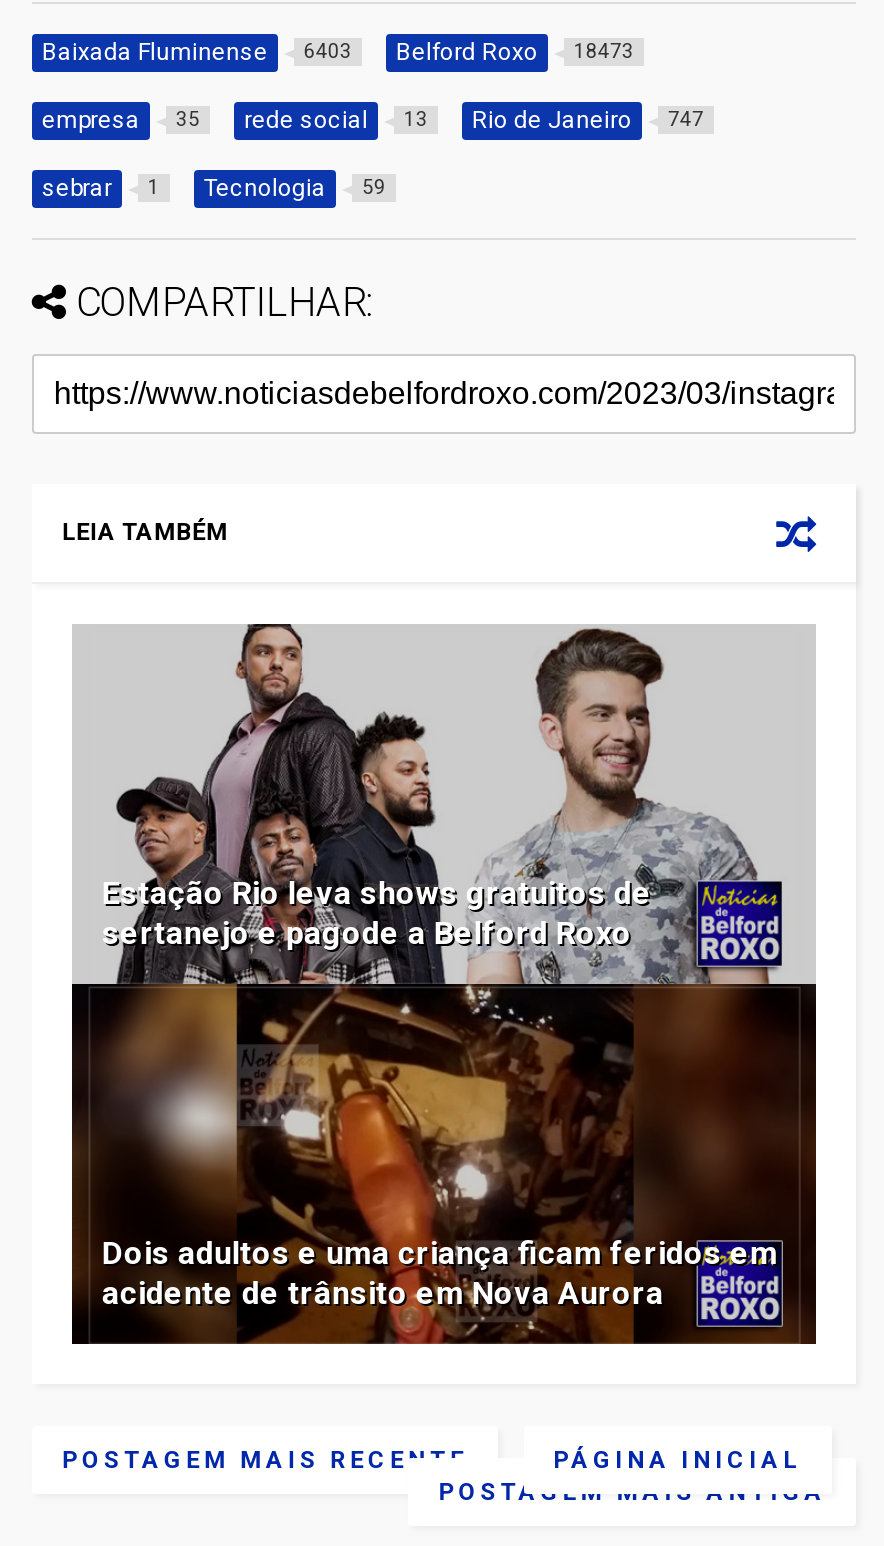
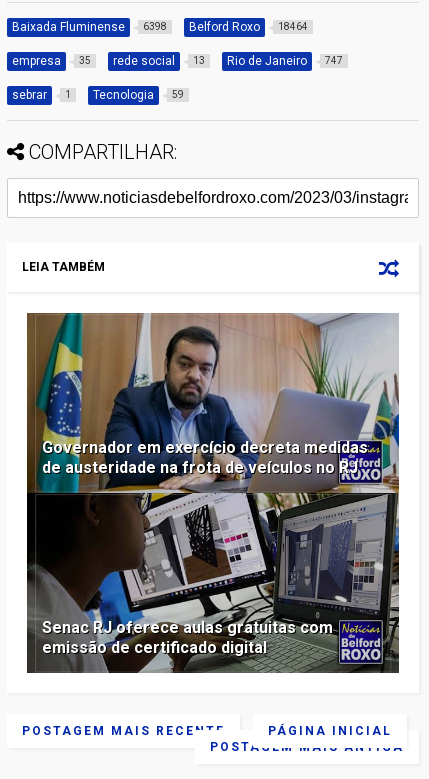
- 6403
+ 6398

- 18473
+ 18464

- [image]
- Estação Rio leva shows gratuitos de
- sertanejo e pagode a Belford Roxo
+ [image]
+ Governador em exercício decreta medidas
+ de austeridade na frota de veículos no RJ

- Dois adultos e uma criança ficam feridos em
- acidente de trânsito em Nova Aurora
+ Senac RJ oferece aulas gratuitas com
+ emissão de certificado digital
